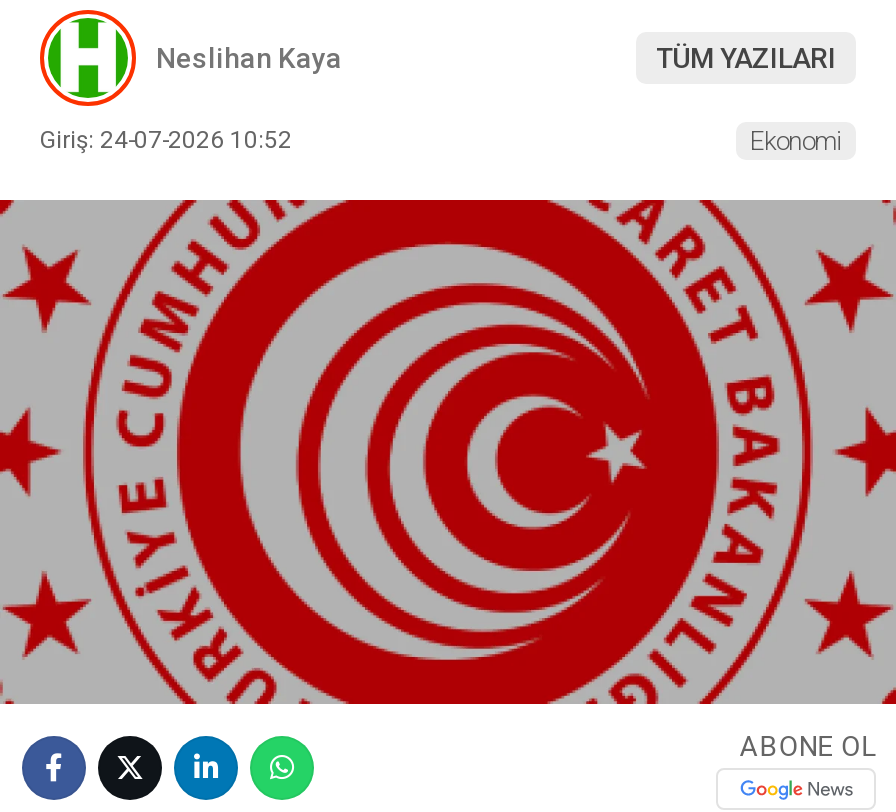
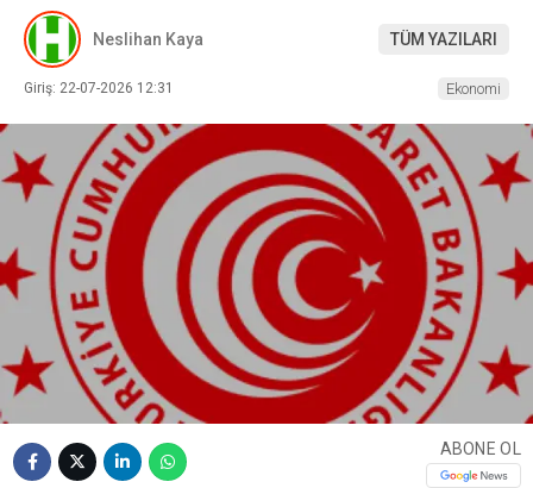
- Giriş: 24-07-2026 10:52
+ Giriş: 22-07-2026 12:31
